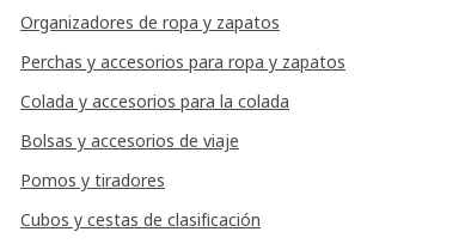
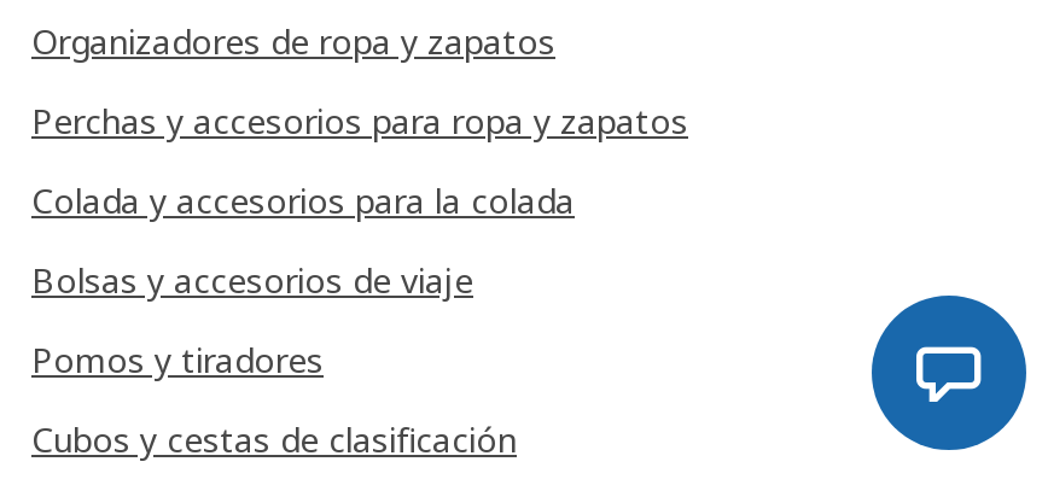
+ [image]
